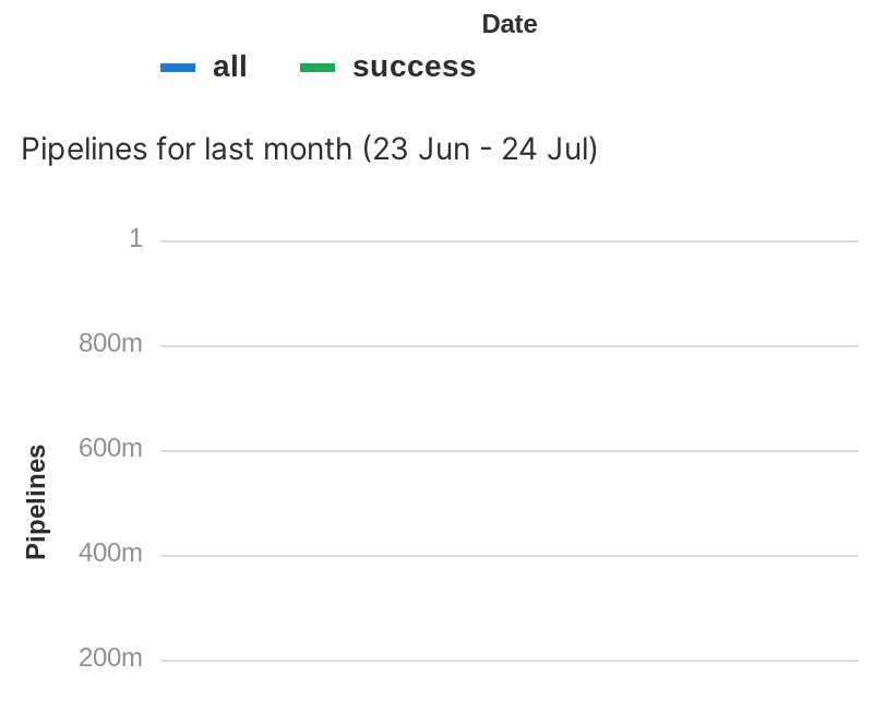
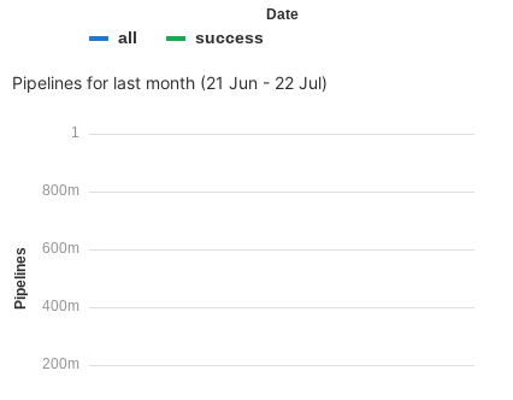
- Pipelines for last month (23 Jun - 24 Jul)
+ Pipelines for last month (21 Jun - 22 Jul)
